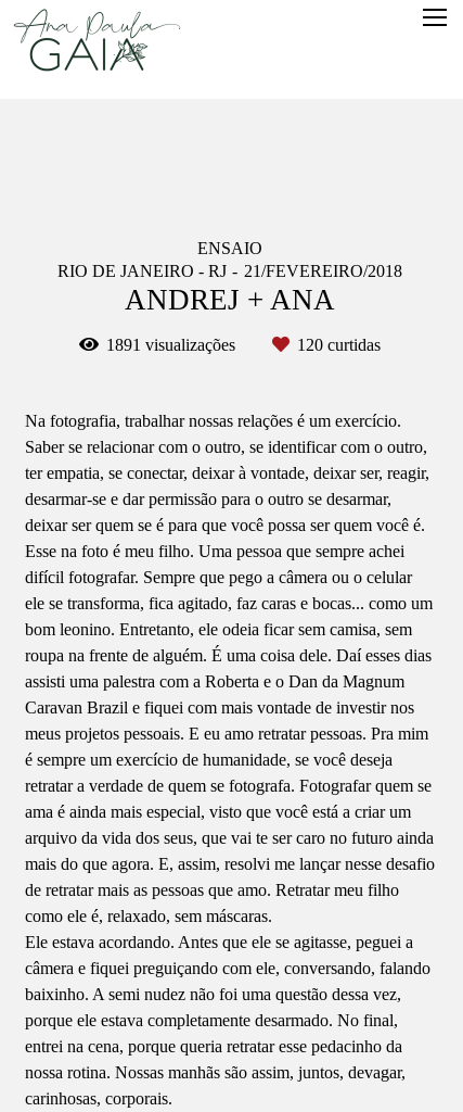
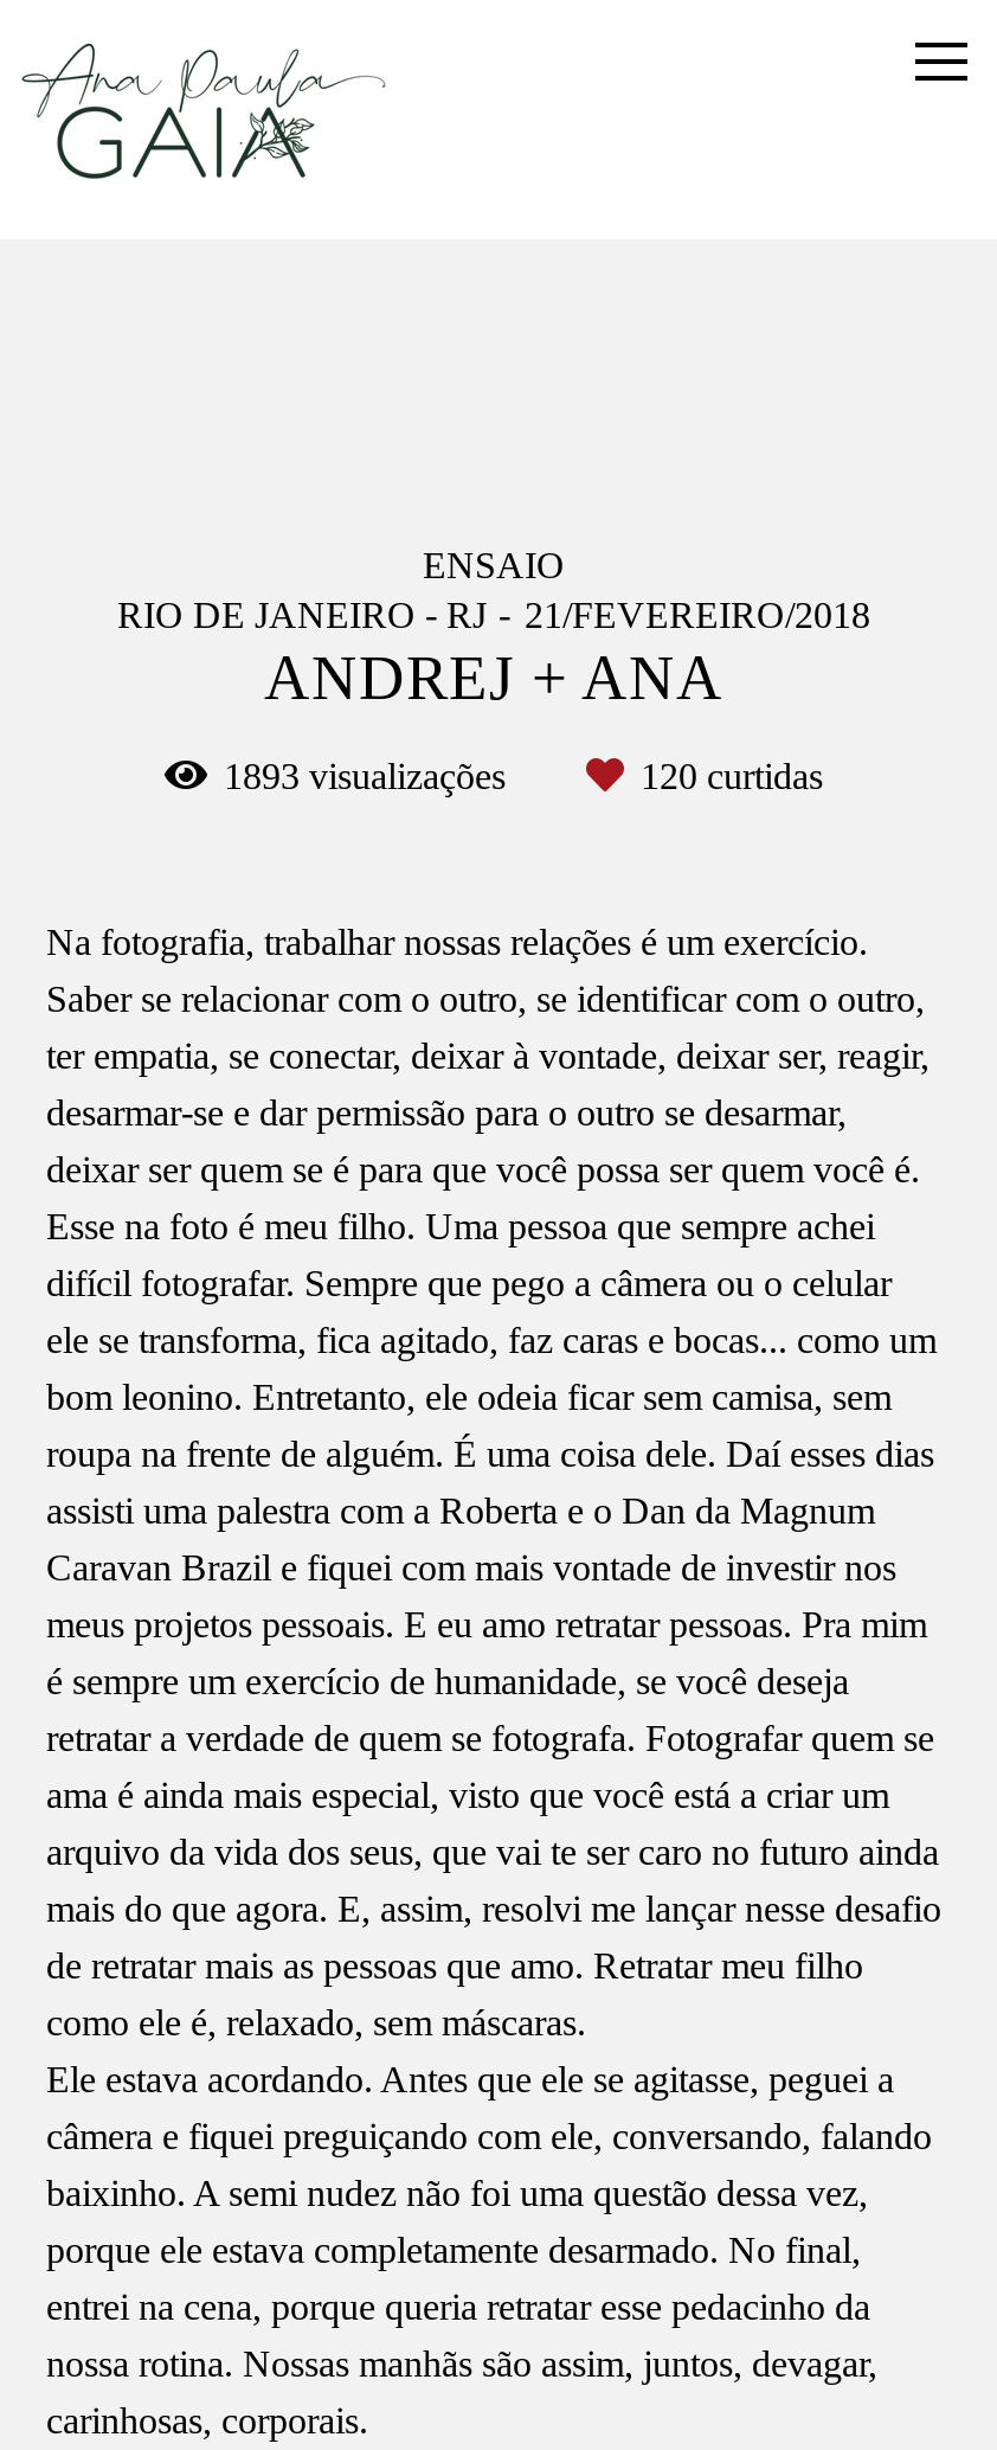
- 1891 visualizações
+ 1893 visualizações
